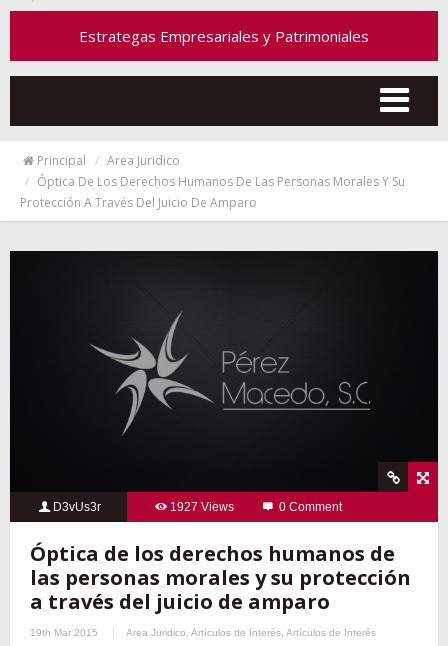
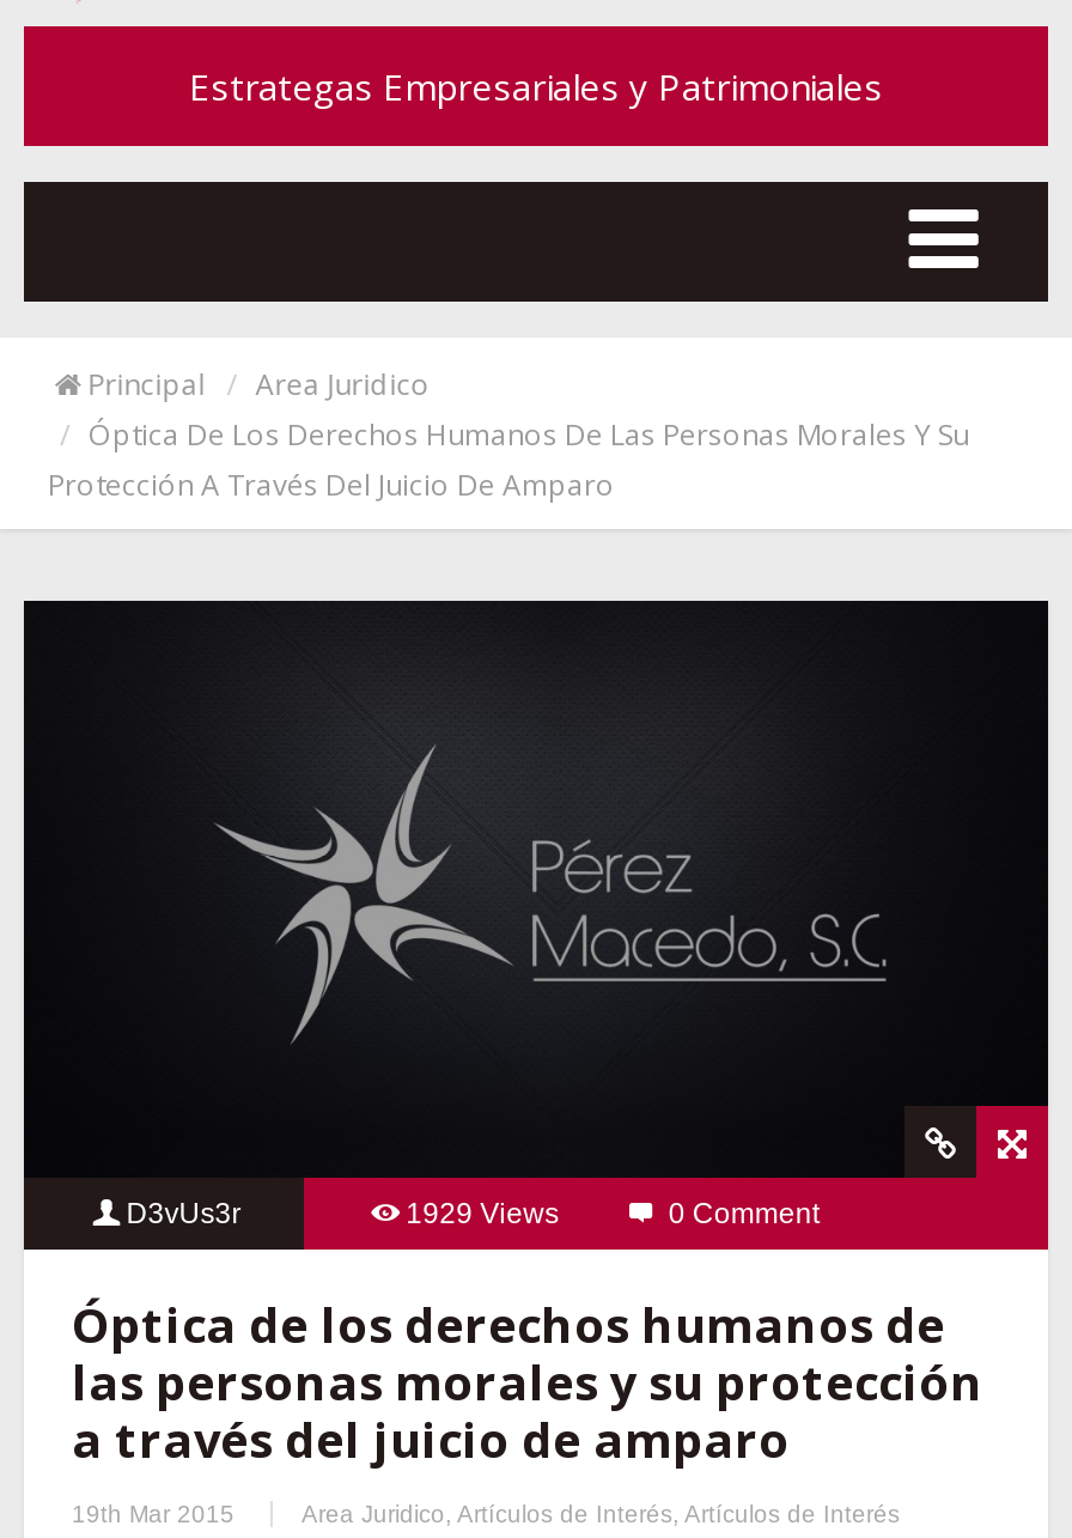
- 1927 Views
+ 1929 Views
